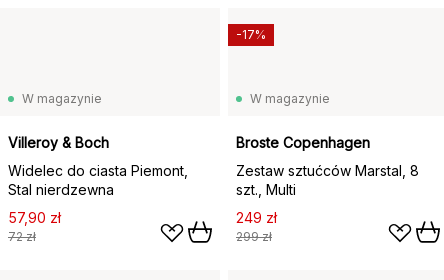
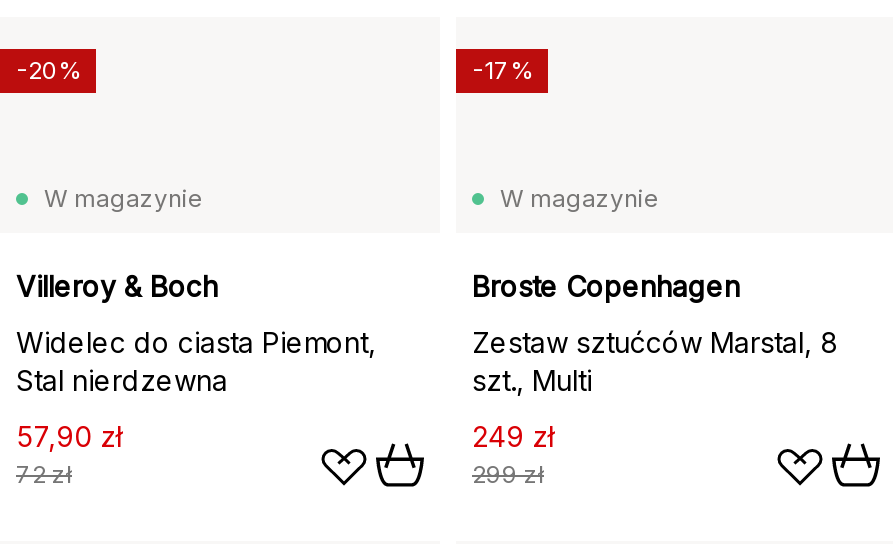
+ -20%
